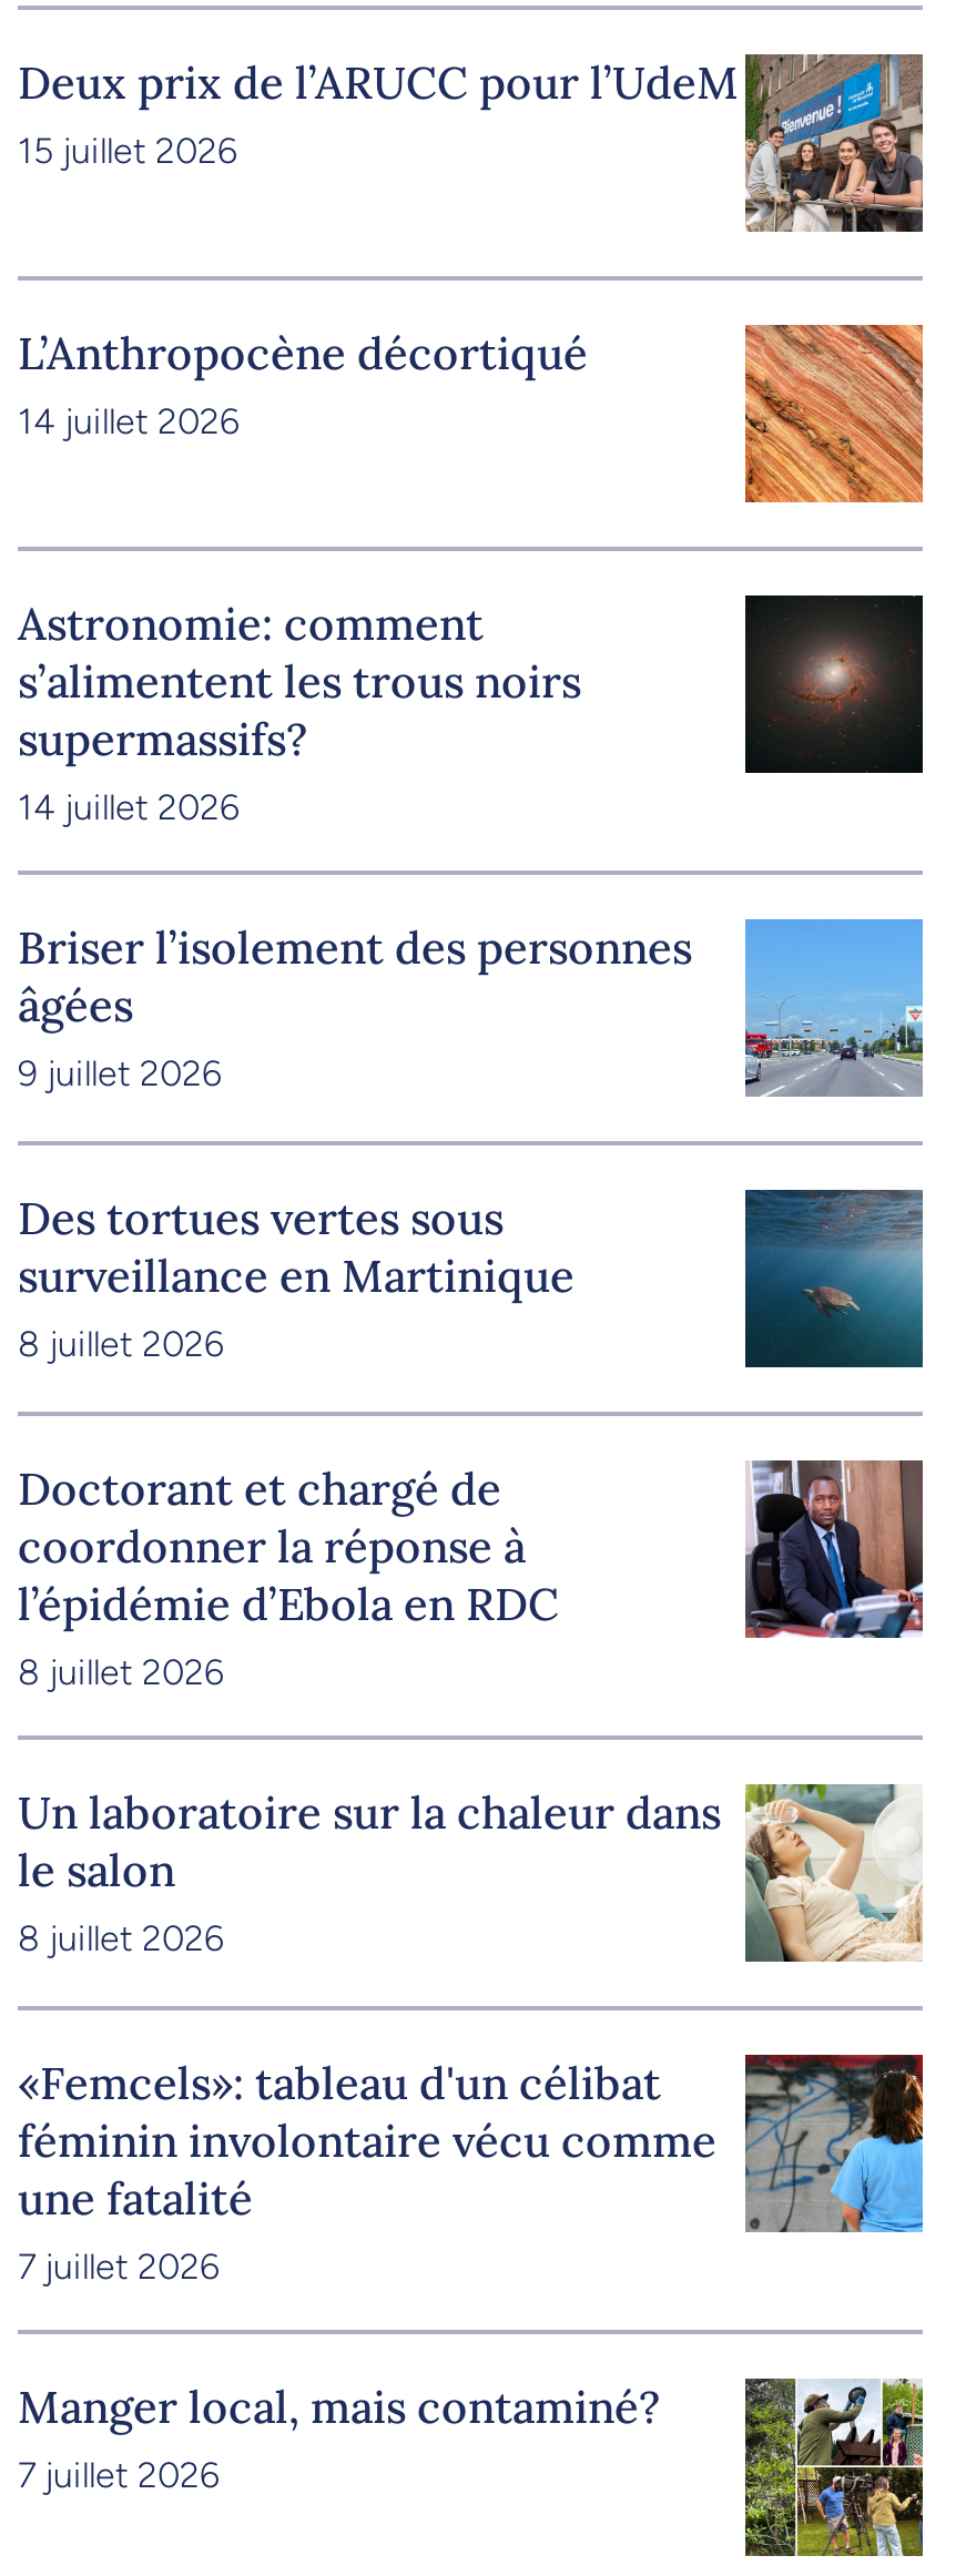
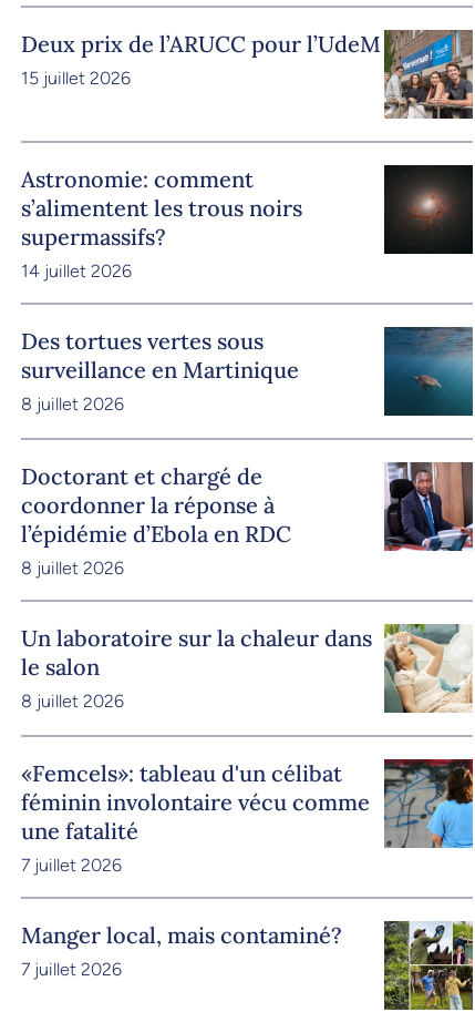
- L’Anthropocène décortiqué
- 14 juillet 2026

- [image]

- [image]
- Briser l’isolement des personnes
- âgées
- 9 juillet 2026
